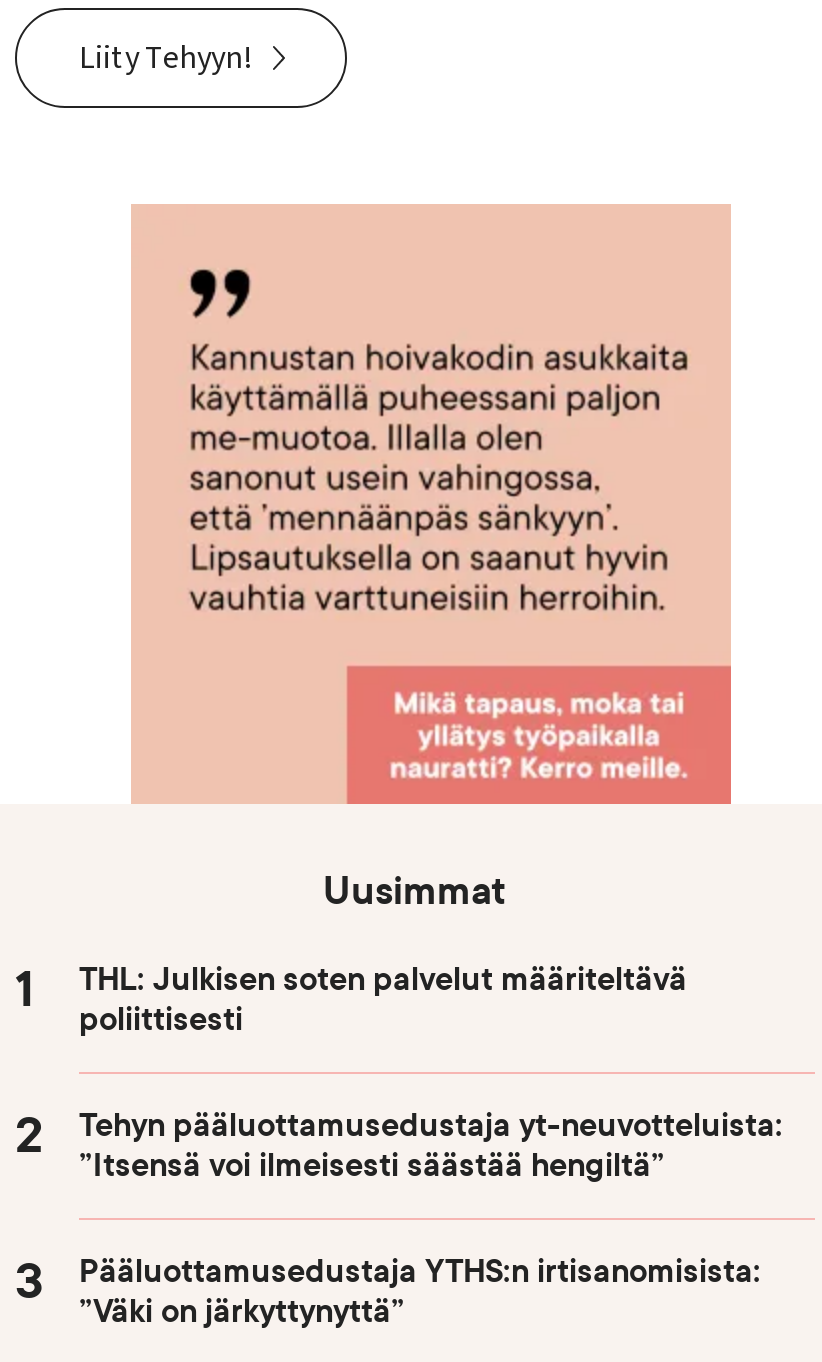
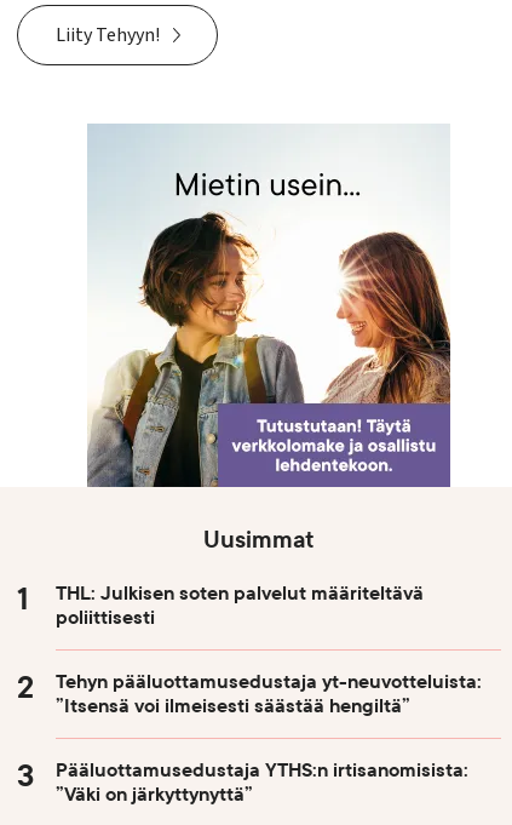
- [image]
+ [image]
